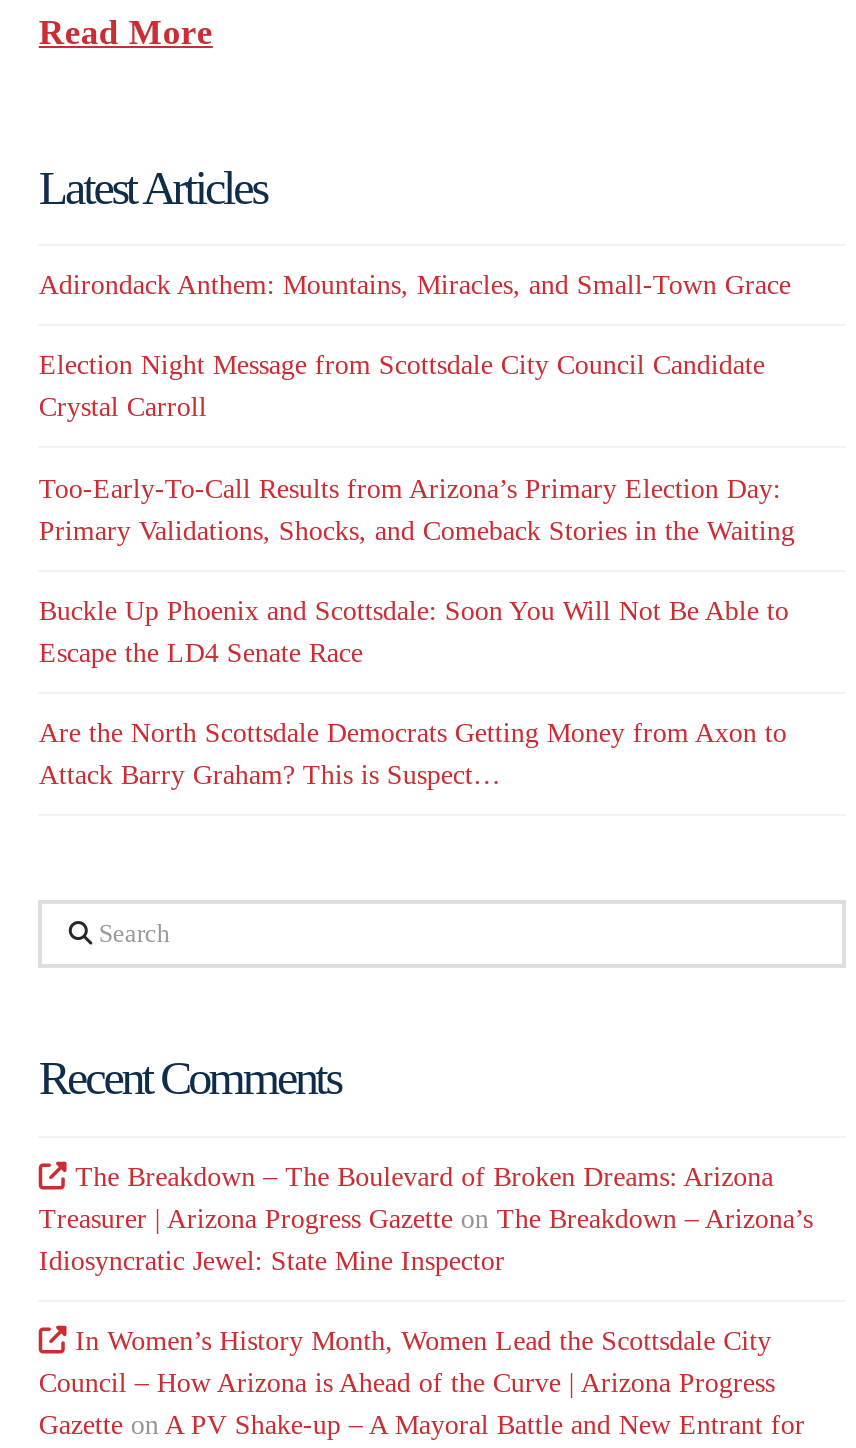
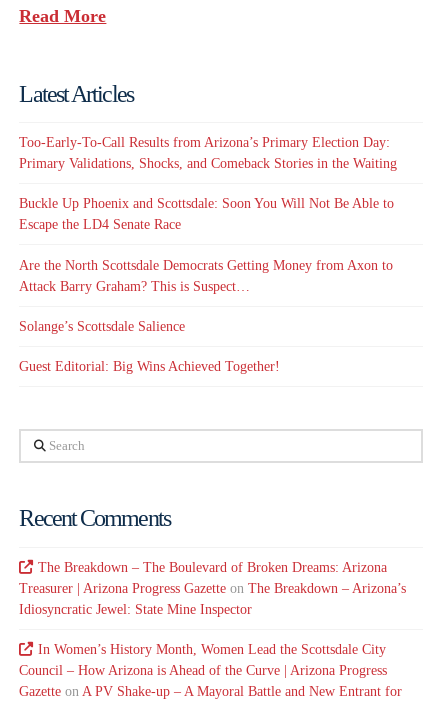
- Adirondack Anthem: Mountains, Miracles, and Small-Town Grace
- Election Night Message from Scottsdale City Council Candidate
- Crystal Carroll

moved up: Too-Early-To-Call Results from Arizona’s Primary Election Day: | Primary Validations, Shocks, and Comeback Stories in the Waiting | Buckle Up Phoenix and Scottsdale: Soon You Will Not Be Able to | Escape the LD4 Senate Race | Are the North Scottsdale Democrats Getting Money from Axon to | Attack Barry Graham? This is Suspect…

+ Solange’s Scottsdale Salience
+ Guest Editorial: Big Wins Achieved Together!
